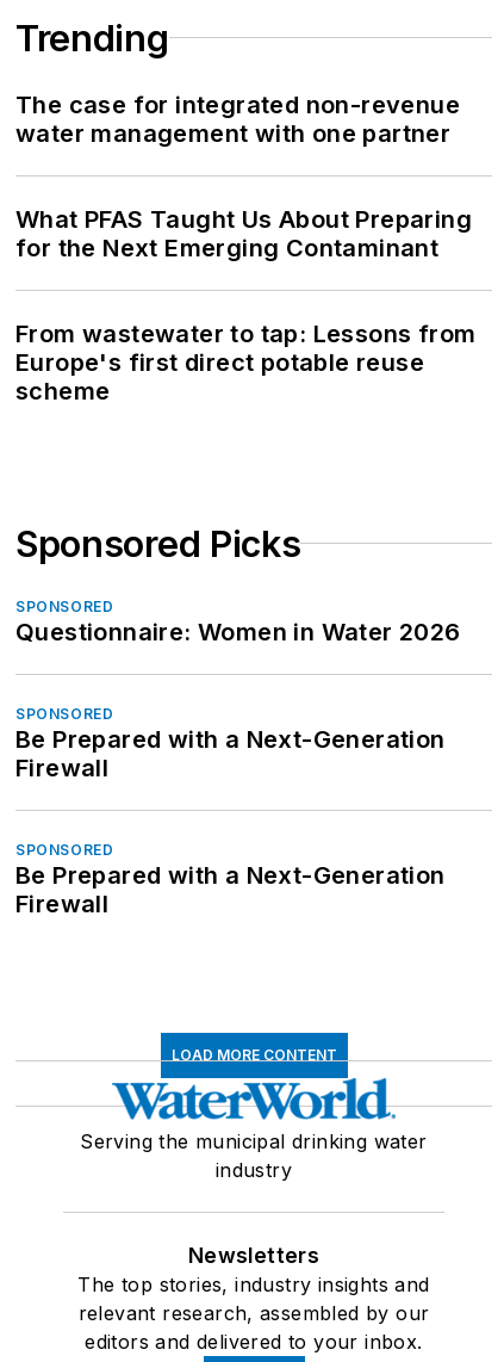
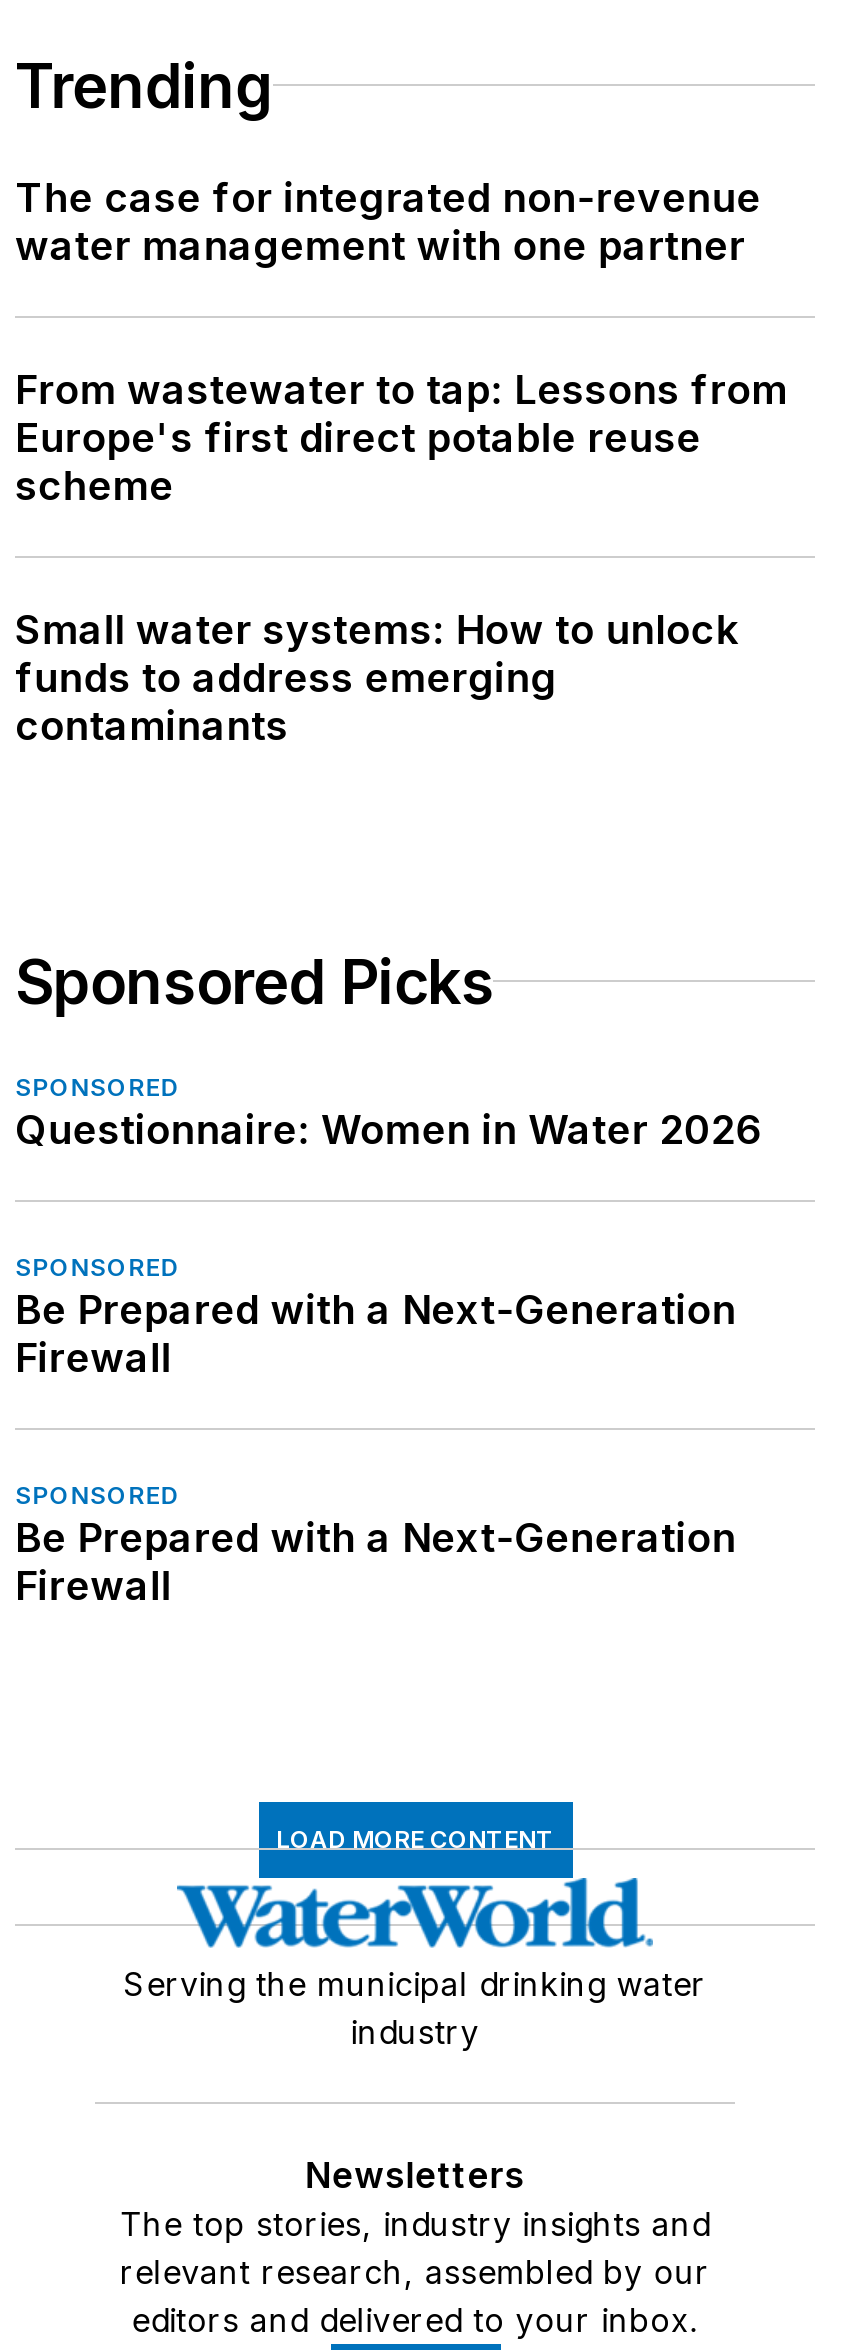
- What PFAS Taught Us About Preparing
- for the Next Emerging Contaminant

moved up: From wastewater to tap: Lessons from | Europe's first direct potable reuse | scheme

+ Small water systems: How to unlock
+ funds to address emerging
+ contaminants
